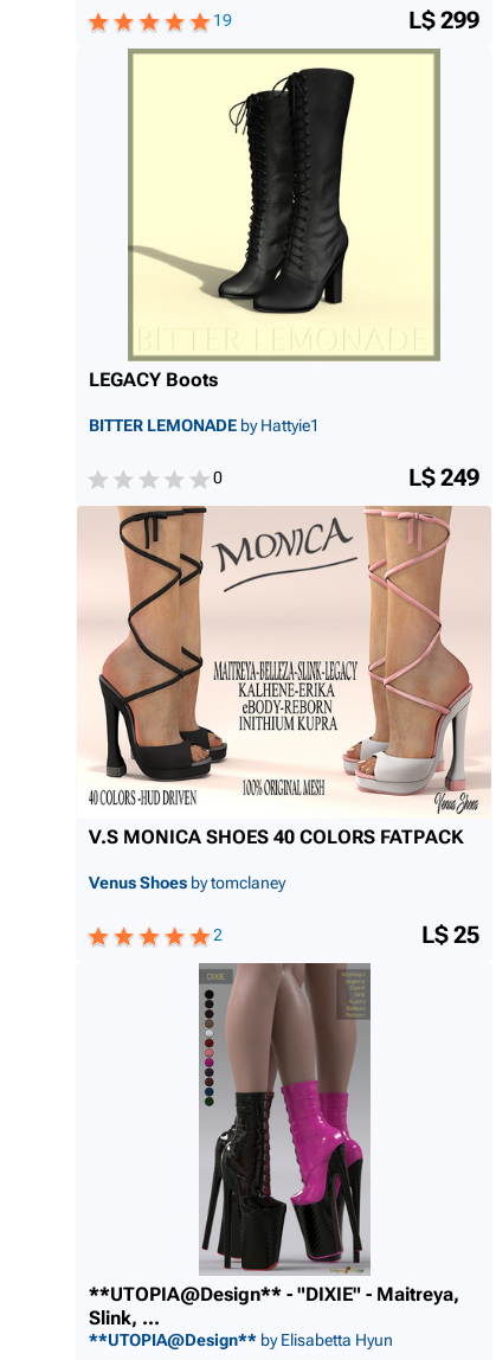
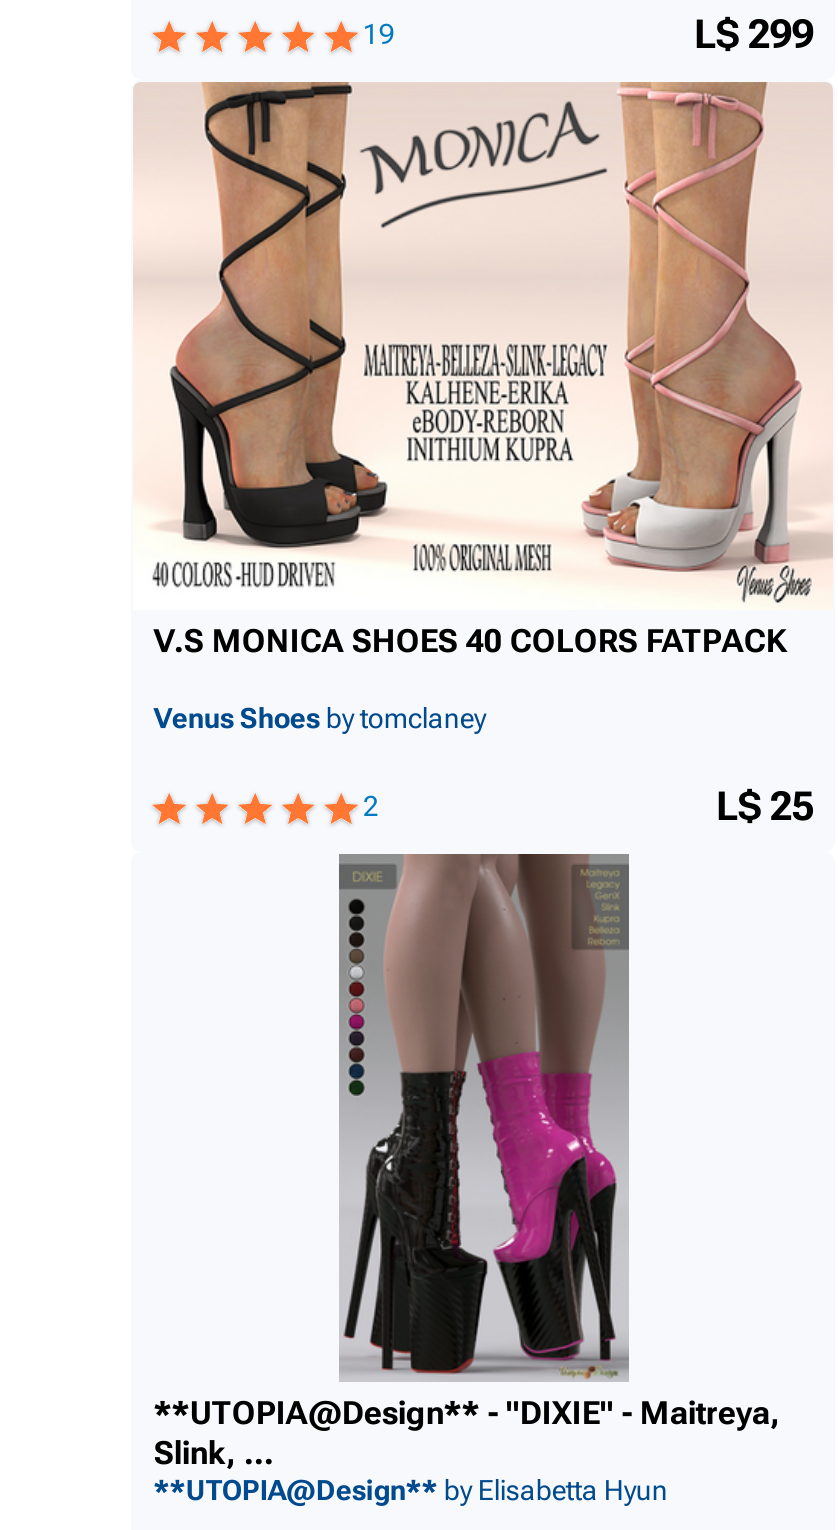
- [image]
- LEGACY Boots
- BITTER LEMONADE by Hattyie1
- 0
- L$ 249
